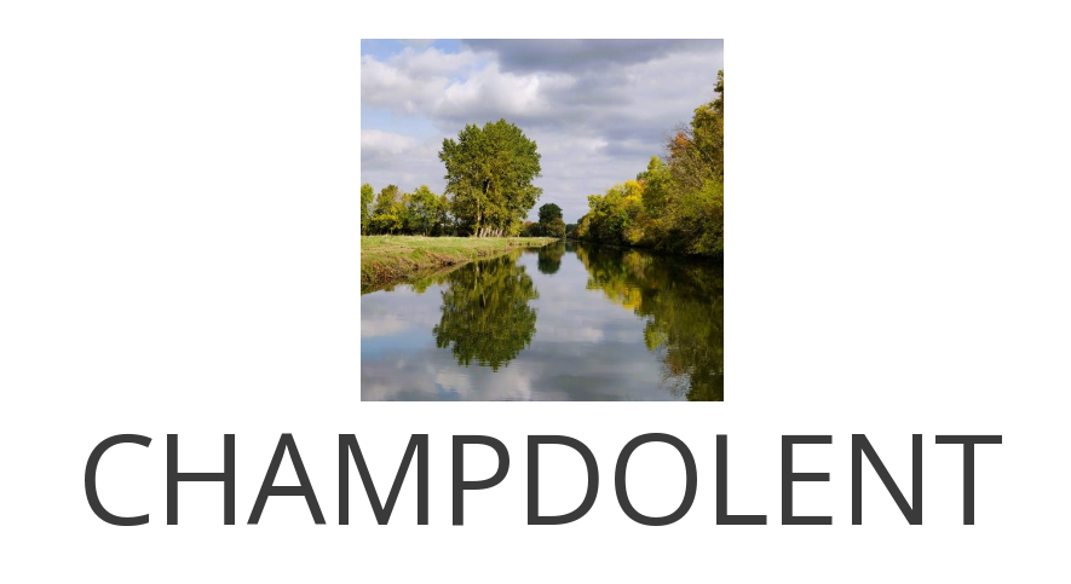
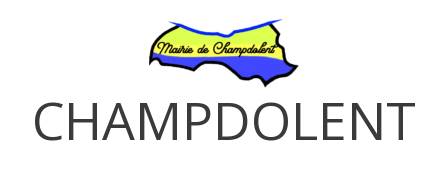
- [image]
+ [image]
